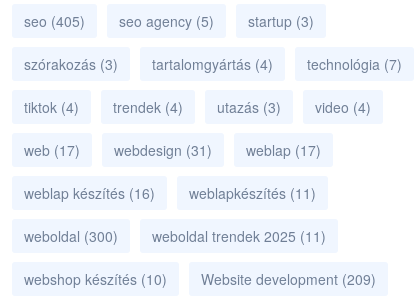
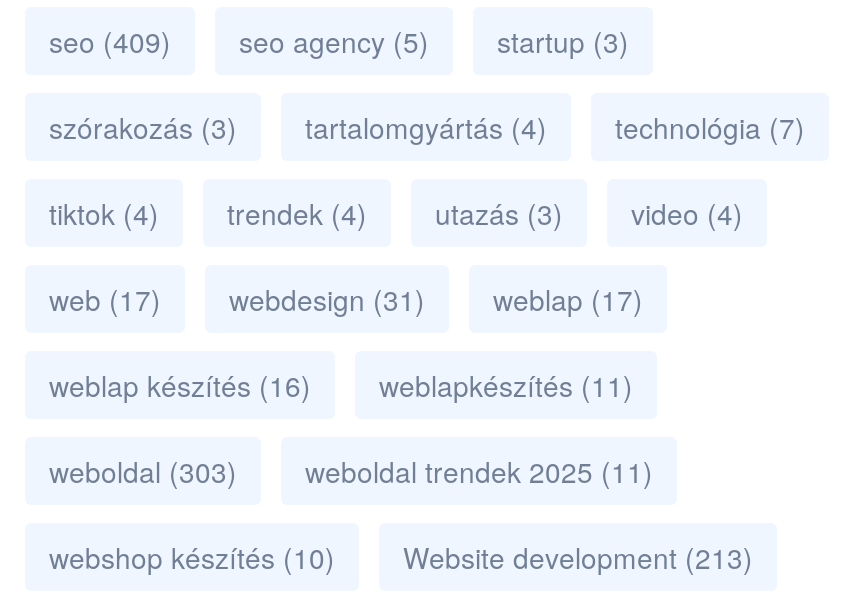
- seo (405) seo agency (5) startup (3)
+ seo (409) seo agency (5) startup (3)

- weboldal (300) weboldal trendek 2025 (11)
+ weboldal (303) weboldal trendek 2025 (11)

- Website development (209)
+ Website development (213)
